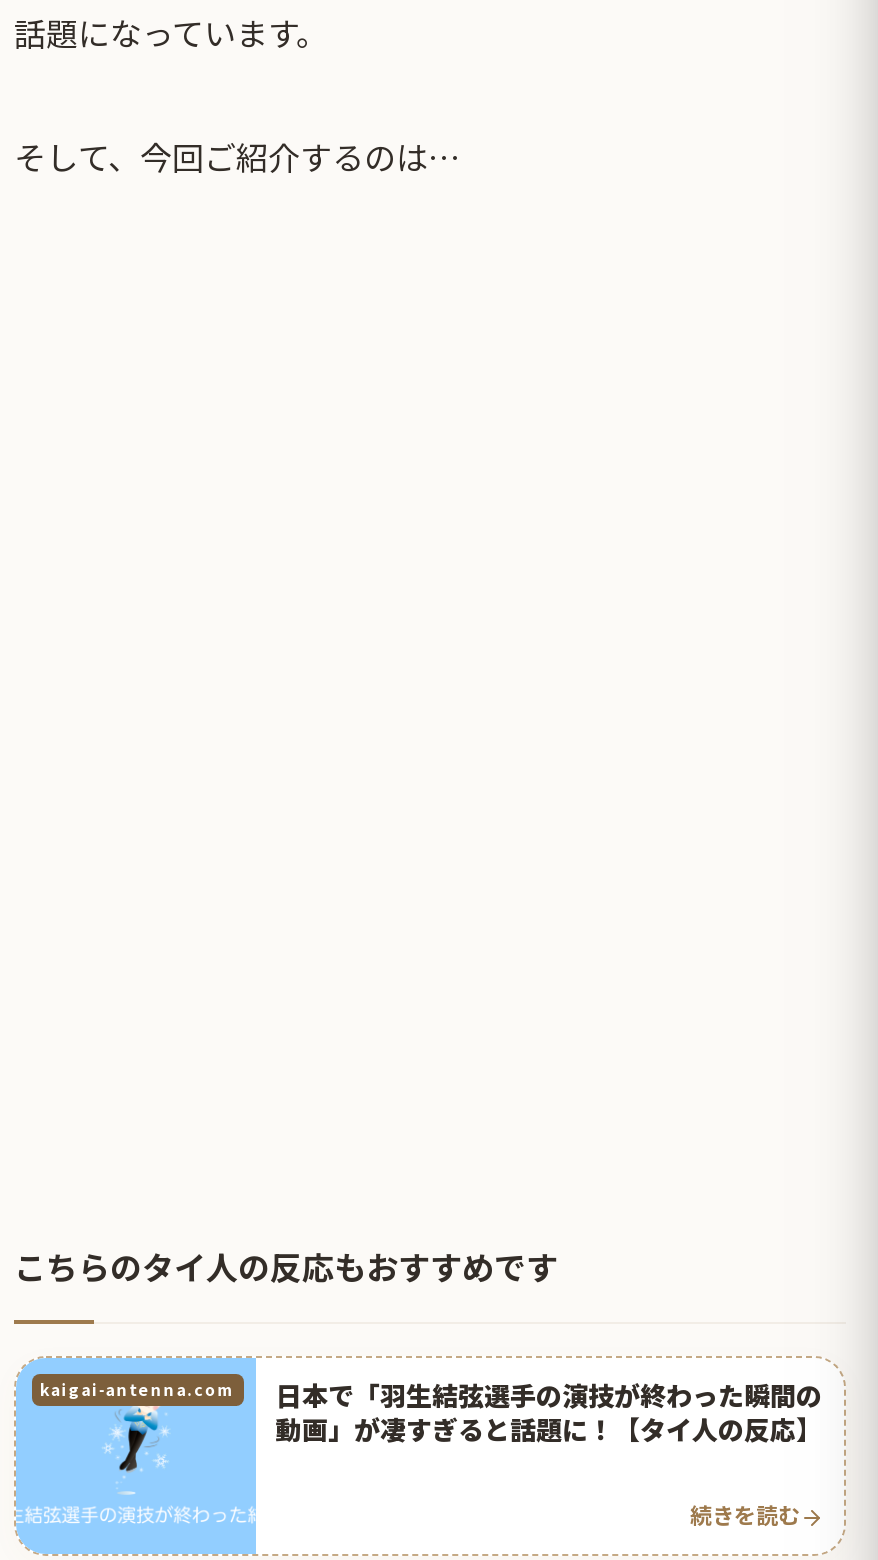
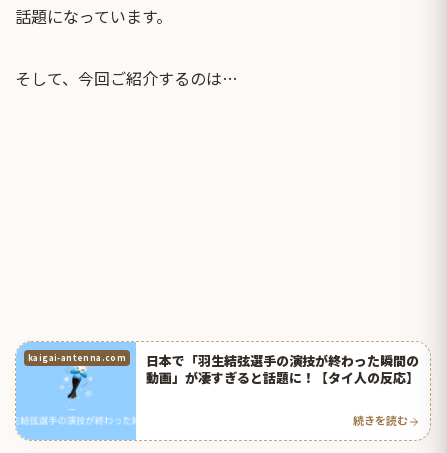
- こちらのタイ人の反応もおすすめです
